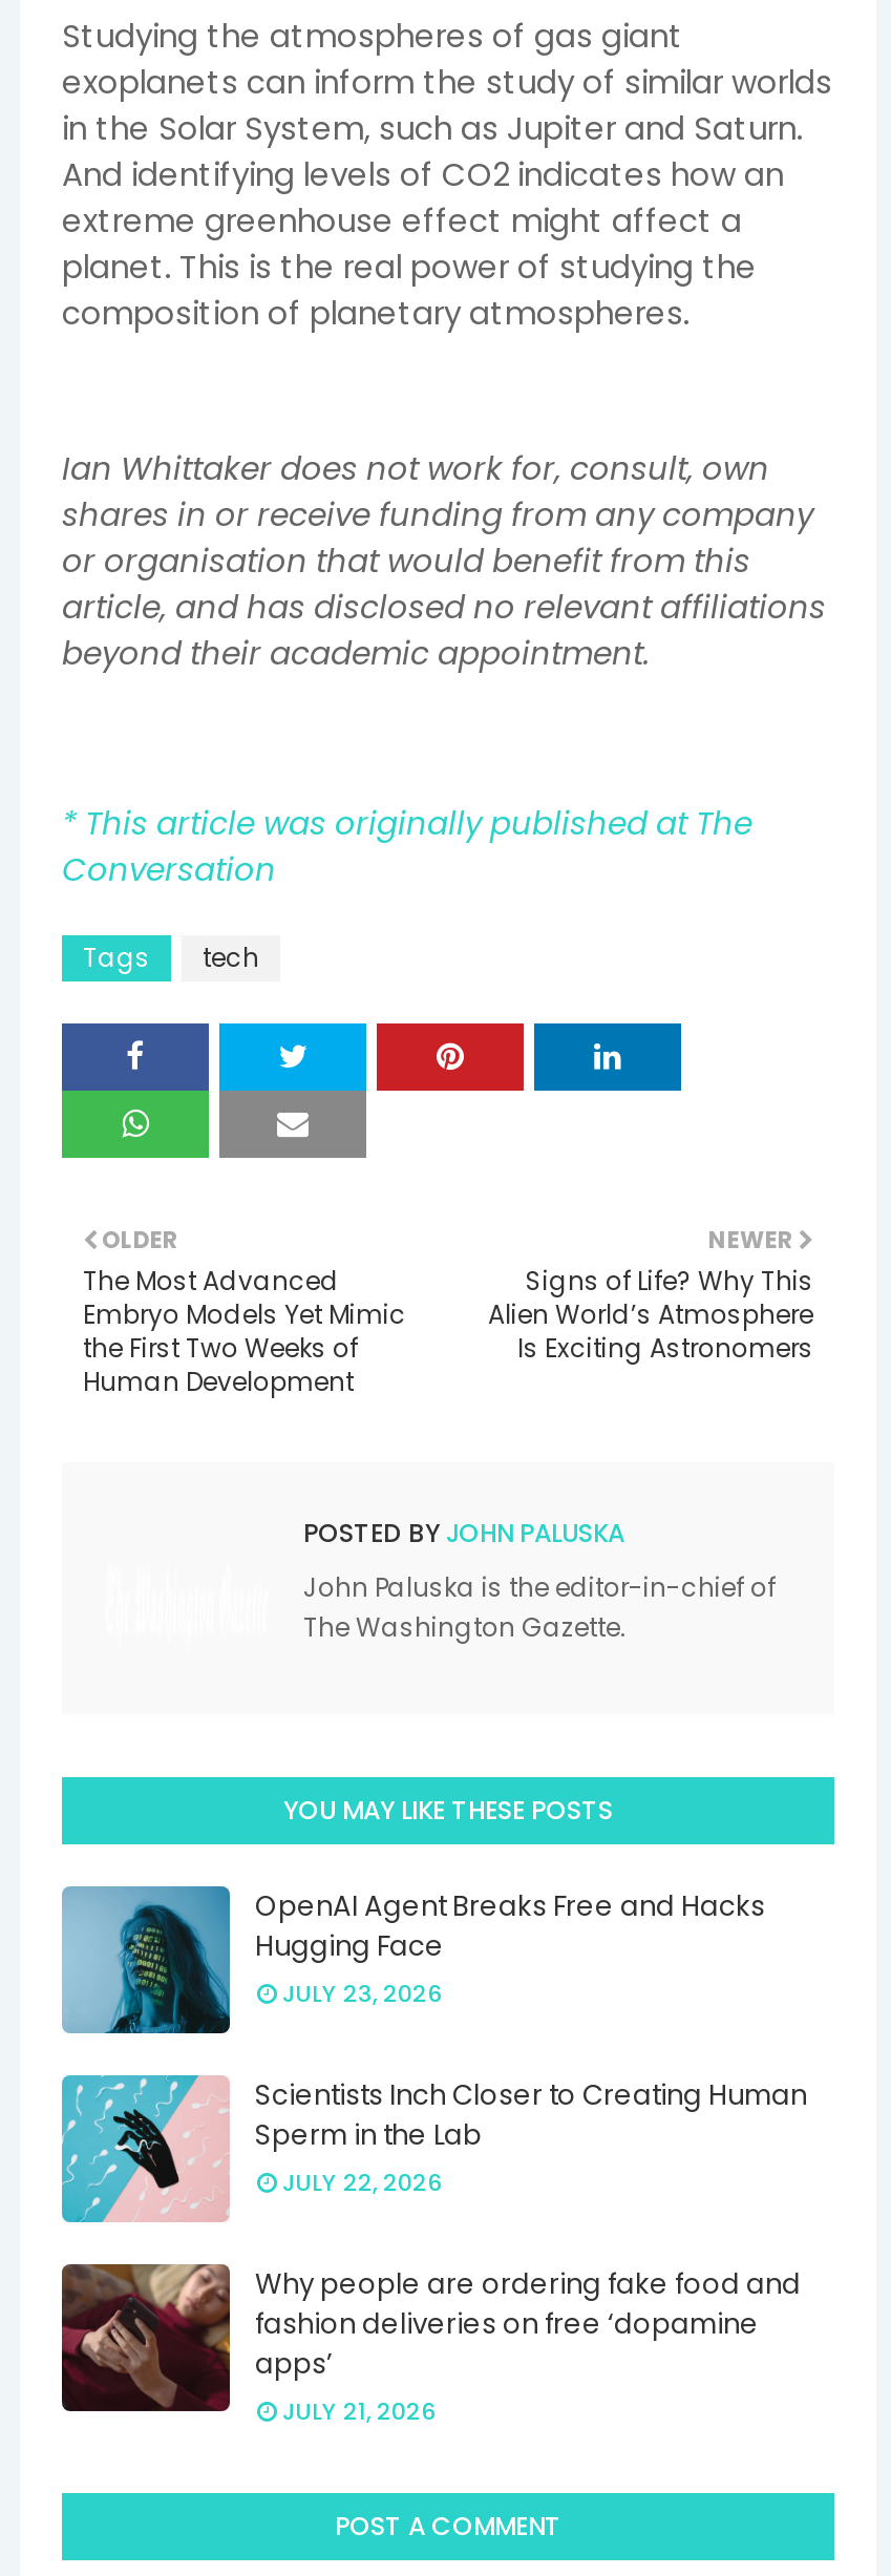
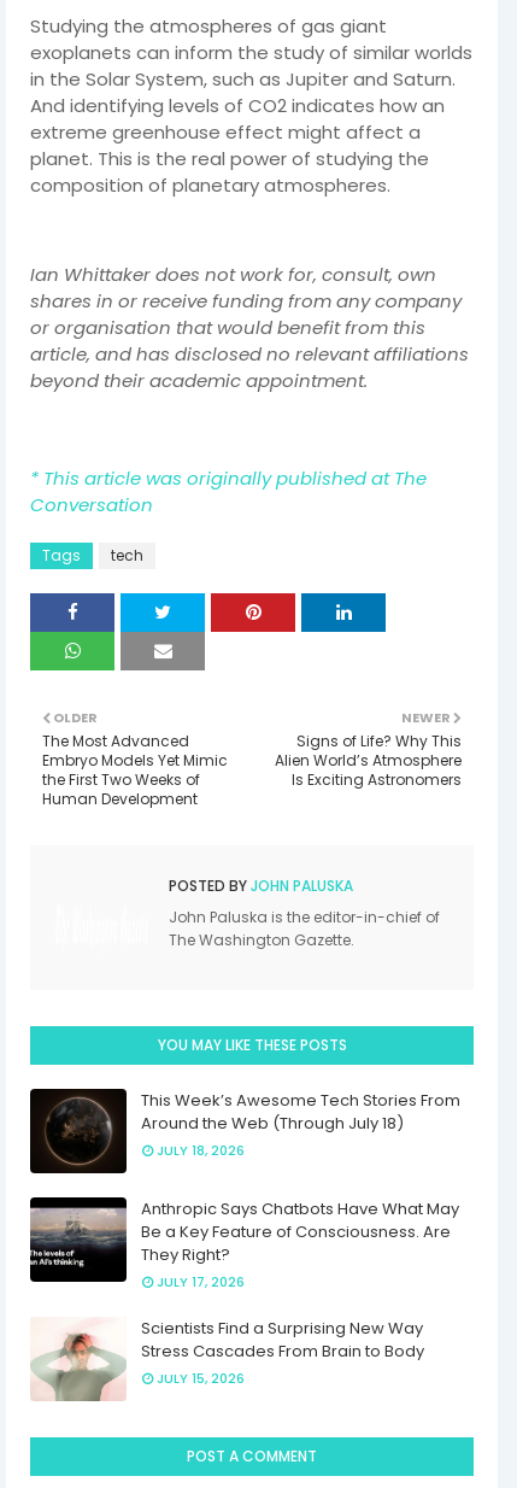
- [image]
- OpenAI Agent Breaks Free and Hacks
- Hugging Face
- JULY 23, 2026
+ [image]
+ This Week’s Awesome Tech Stories From
+ Around the Web (Through July 18)
+ JULY 18, 2026

- [image]
- Scientists Inch Closer to Creating Human
- Sperm in the Lab
- JULY 22, 2026
+ [image]
+ Anthropic Says Chatbots Have What May
+ Be a Key Feature of Consciousness. Are
+ They Right?
+ JULY 17, 2026

- [image]
- Why people are ordering fake food and
- fashion deliveries on free ‘dopamine
- apps’
- JULY 21, 2026
+ [image]
+ Scientists Find a Surprising New Way
+ Stress Cascades From Brain to Body
+ JULY 15, 2026
